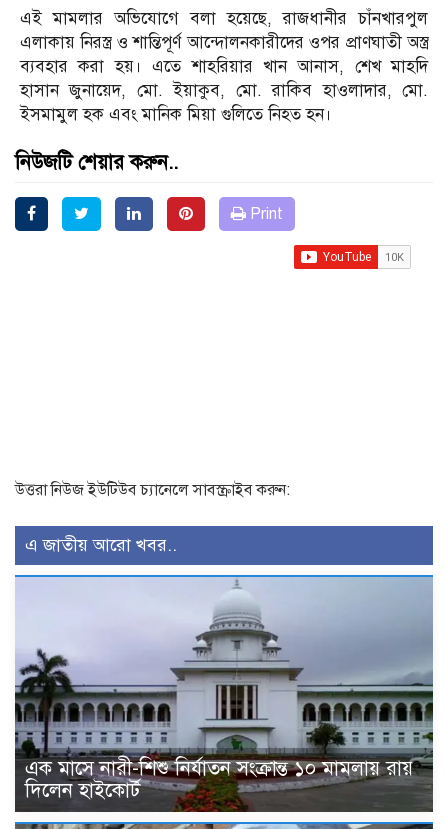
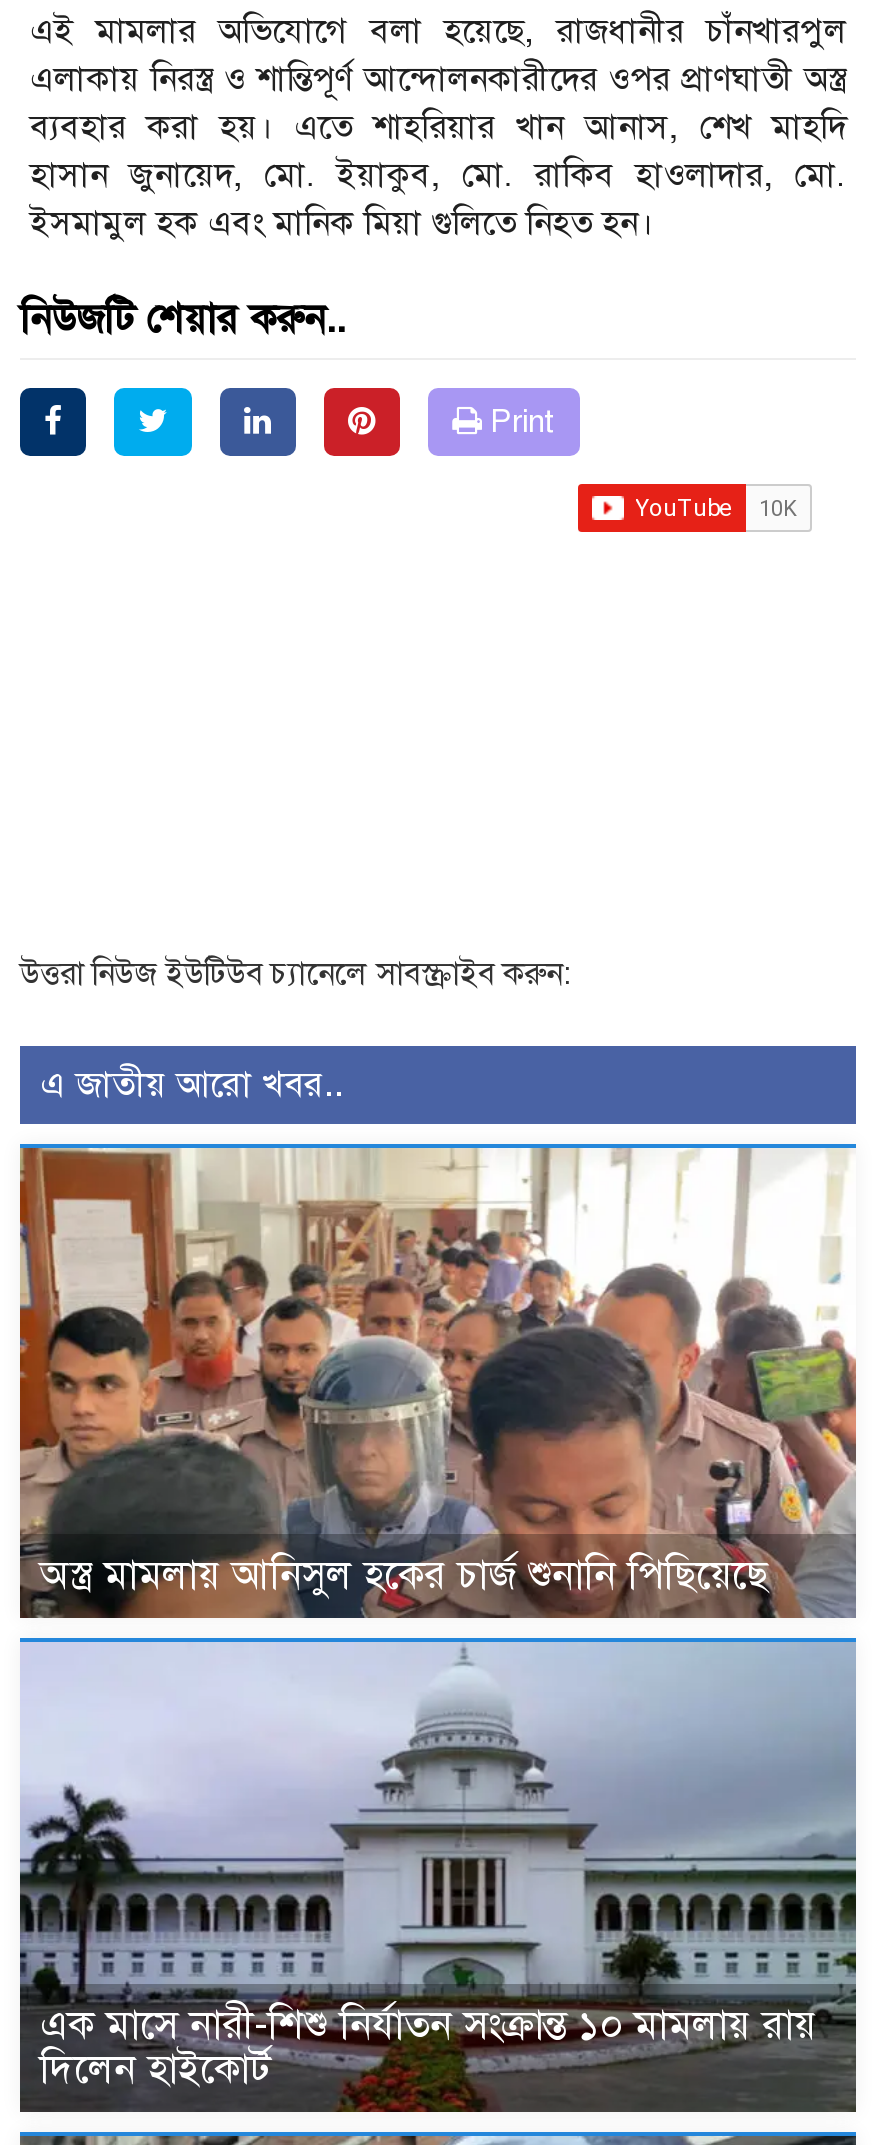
+ [image]
+ অস্ত্র মামলায় আনিসুল হকের চার্জ শুনানি পিছিয়েছে
